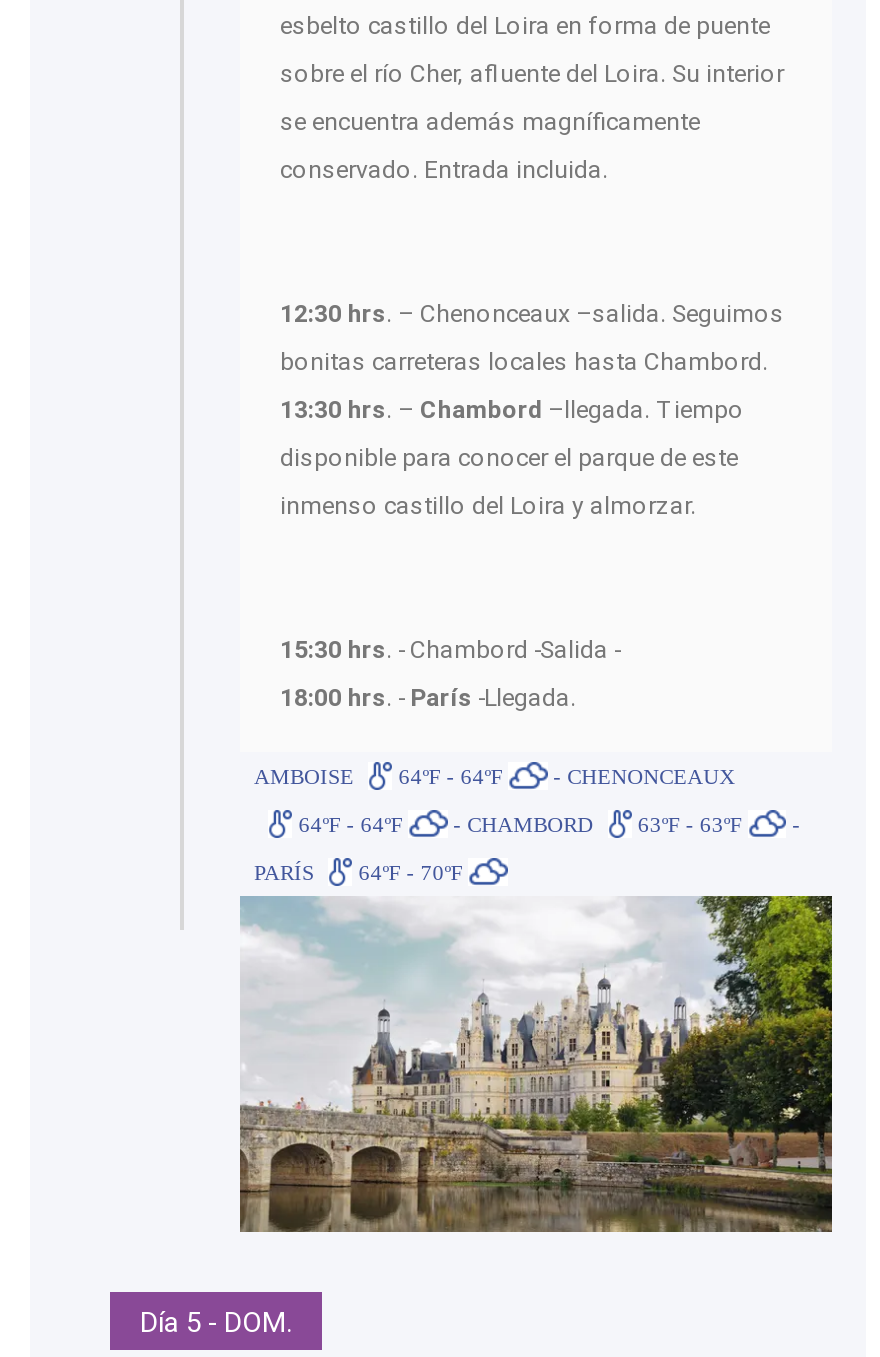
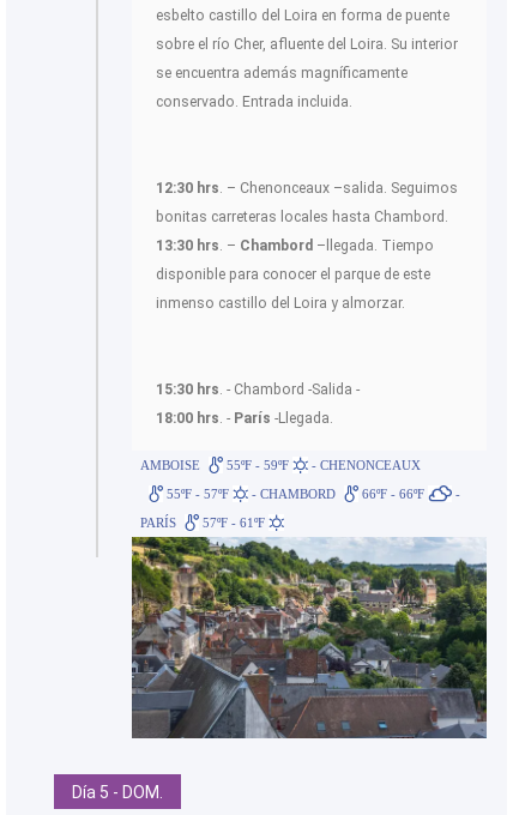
- AMBOISE 64ºF - 64ºF - CHENONCEAUX
+ AMBOISE 55ºF - 59ºF - CHENONCEAUX

- 64ºF - 64ºF
+ 55ºF - 57ºF

- 63ºF - 63ºF
+ 66ºF - 66ºF

- [image]
+ [image]

- PARÍS 64ºF - 70ºF
+ PARÍS 57ºF - 61ºF
